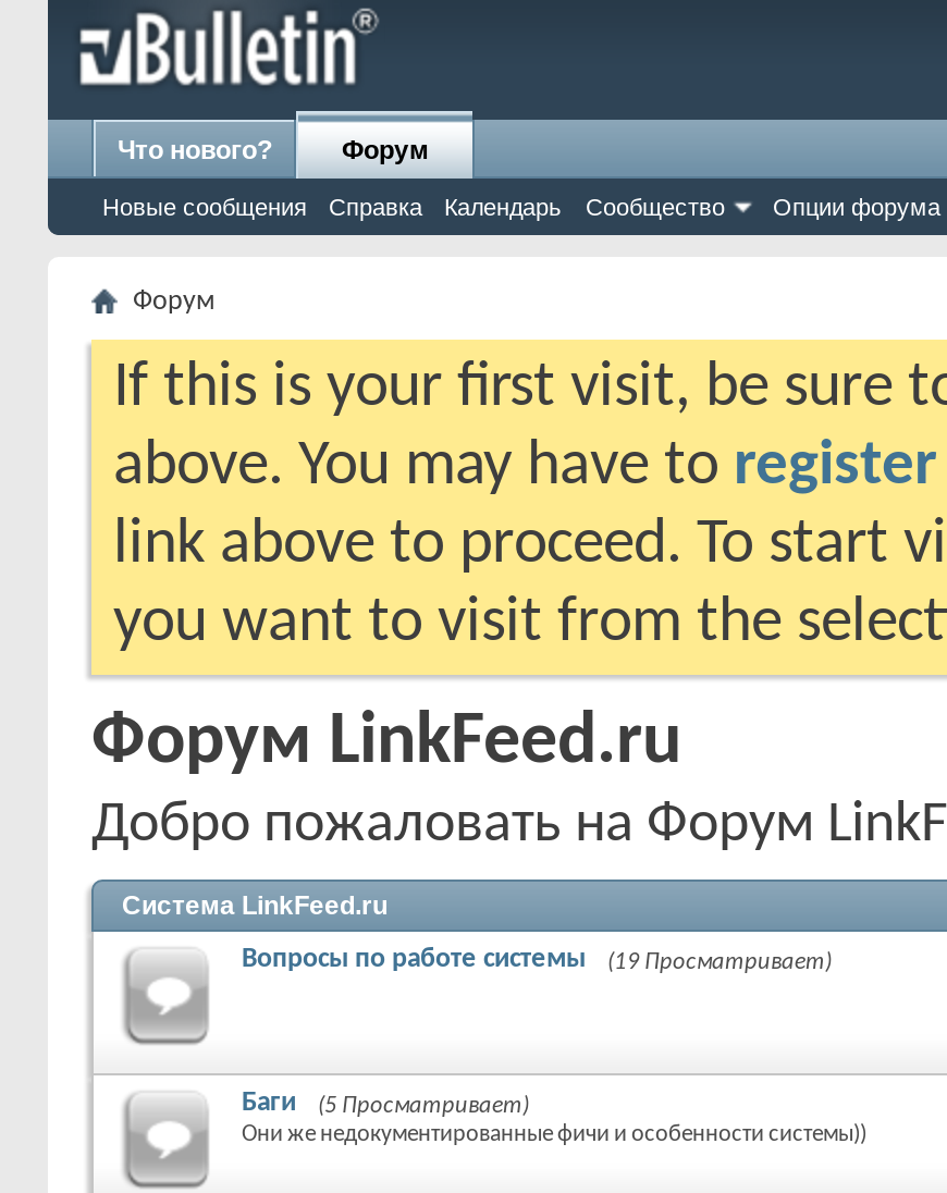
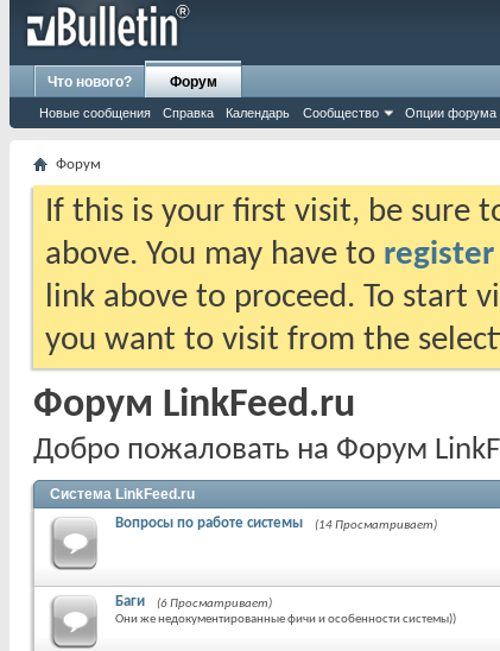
- (19 Просматривает)
+ (14 Просматривает)

- (5 Просматривает)
+ (6 Просматривает)
